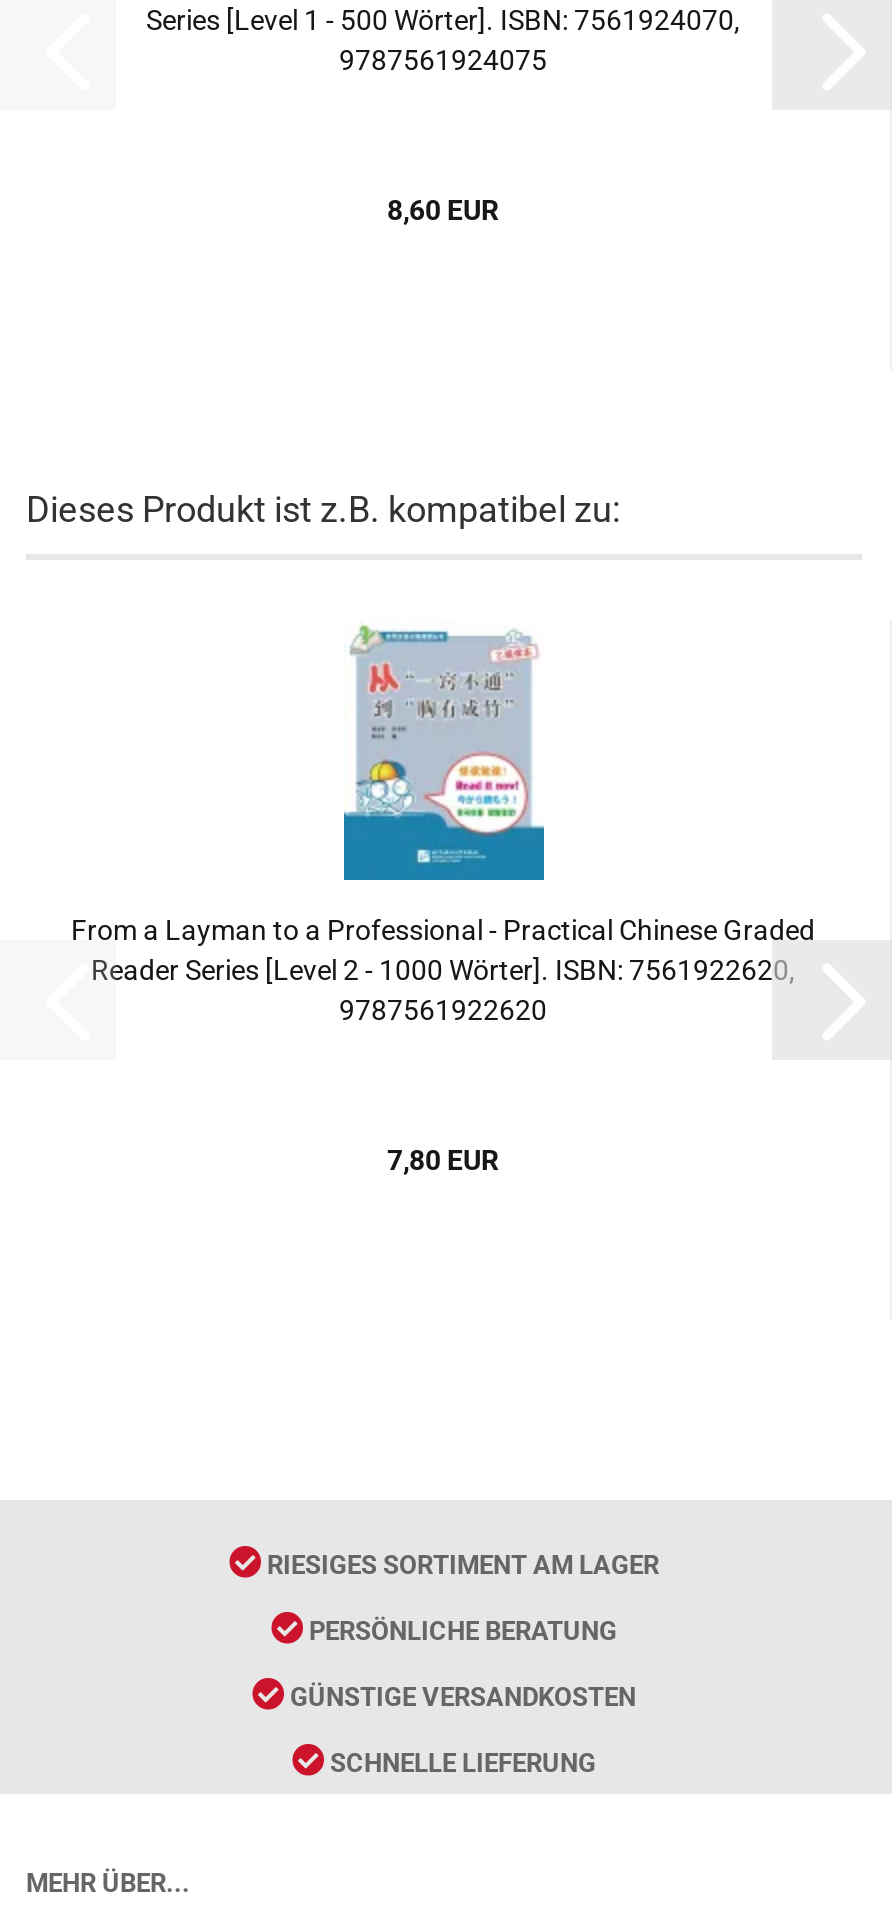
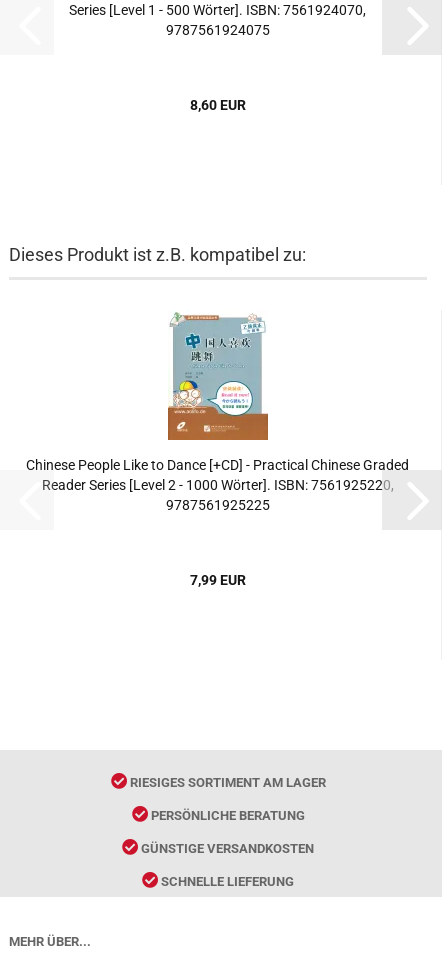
- [image]
- From a Layman to a Professional - Practical Chinese Graded
+ [image]
+ Chinese People Like to Dance [+CD] - Practical Chinese Graded

- Reader Series [Level 2 - 1000 Wörter]. ISBN: 7561922620,
+ Reader Series [Level 2 - 1000 Wörter]. ISBN: 7561925220,

- 9787561922620
+ 9787561925225

- 7,80 EUR
+ 7,99 EUR
